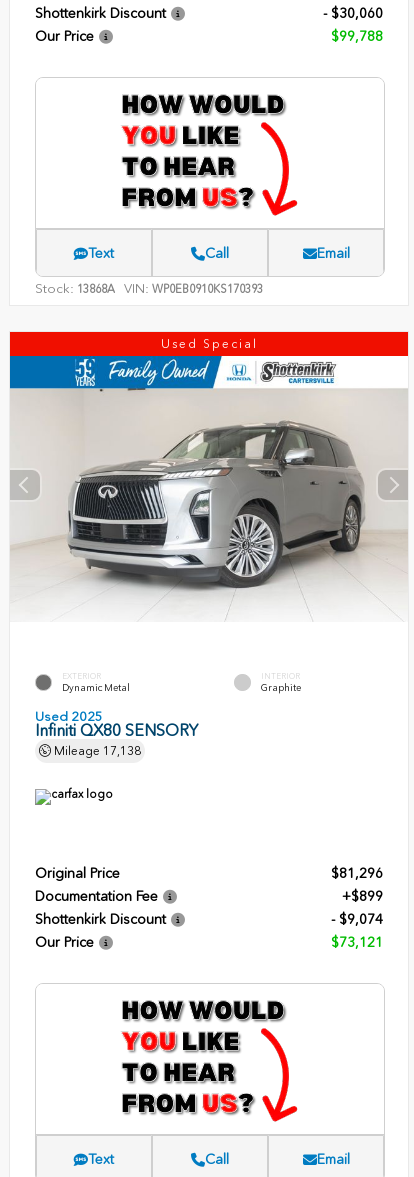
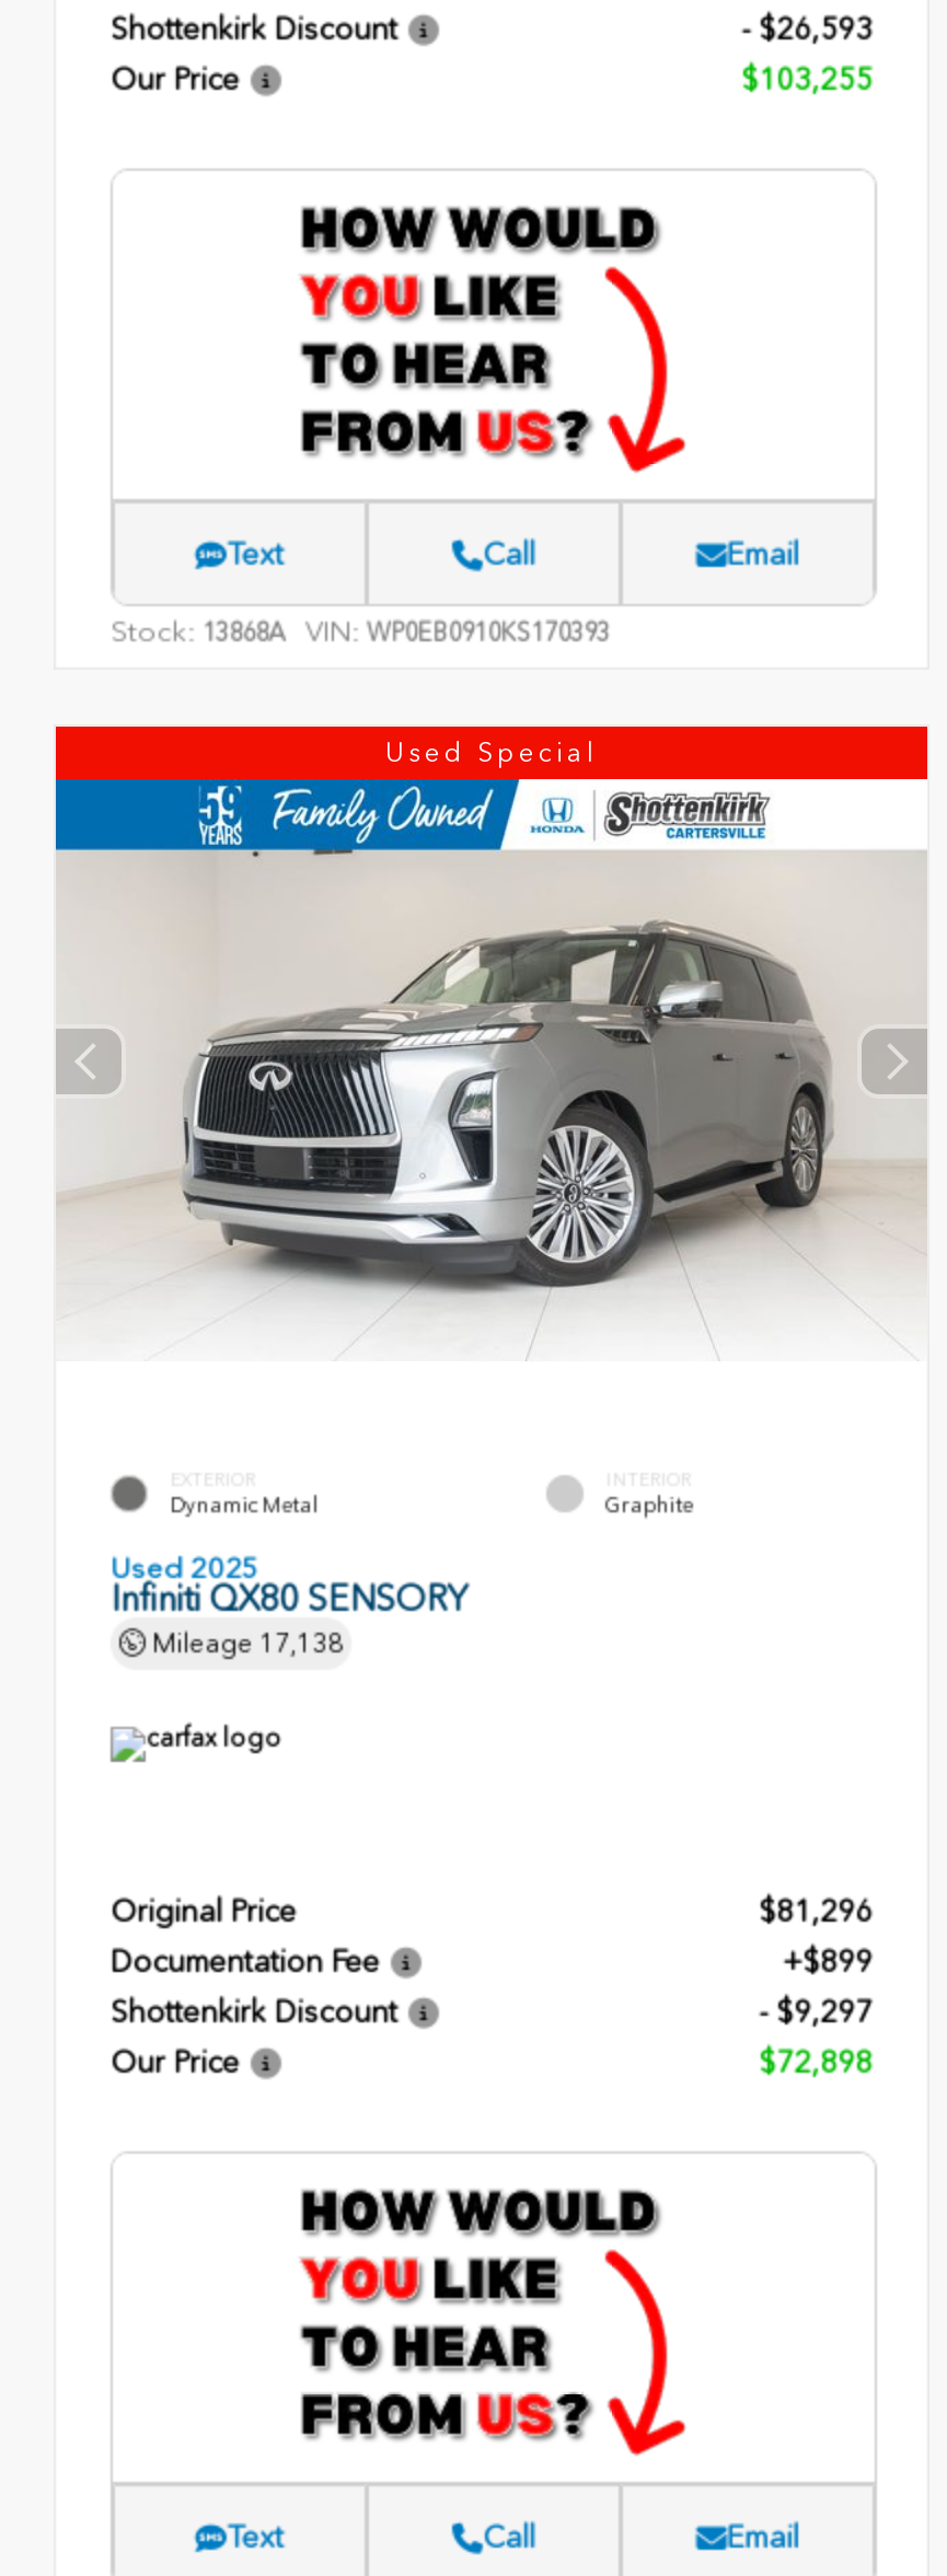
- - $30,060
+ - $26,593

- $99,788
+ $103,255

- - $9,074
+ - $9,297

- $73,121
+ $72,898
